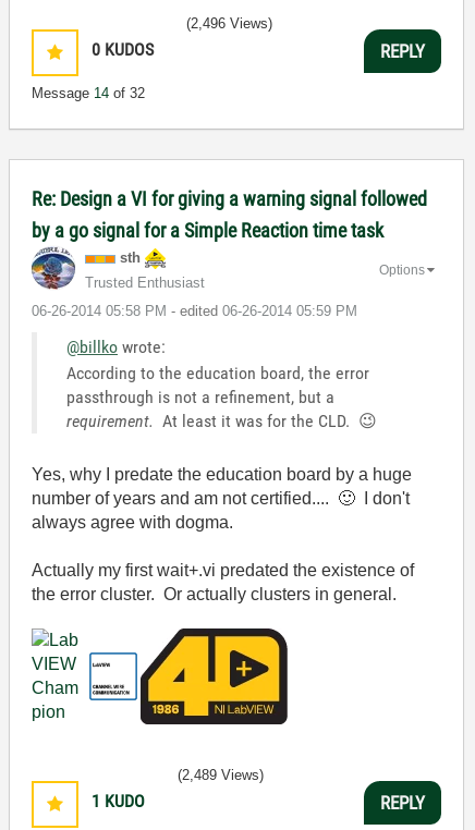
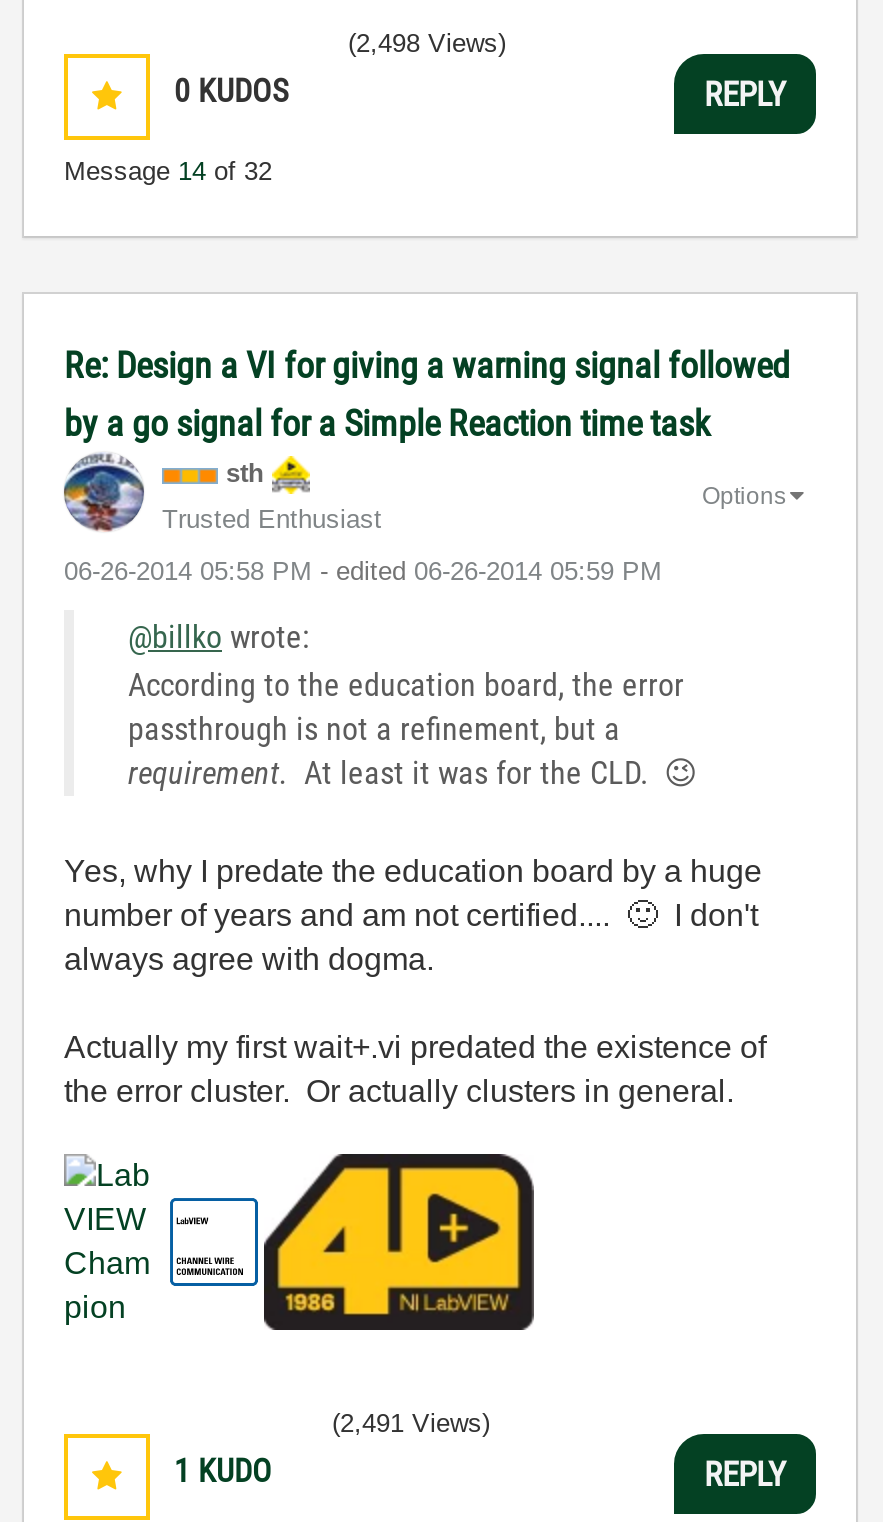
- (2,496 Views)
+ (2,498 Views)

- (2,489 Views)
+ (2,491 Views)
